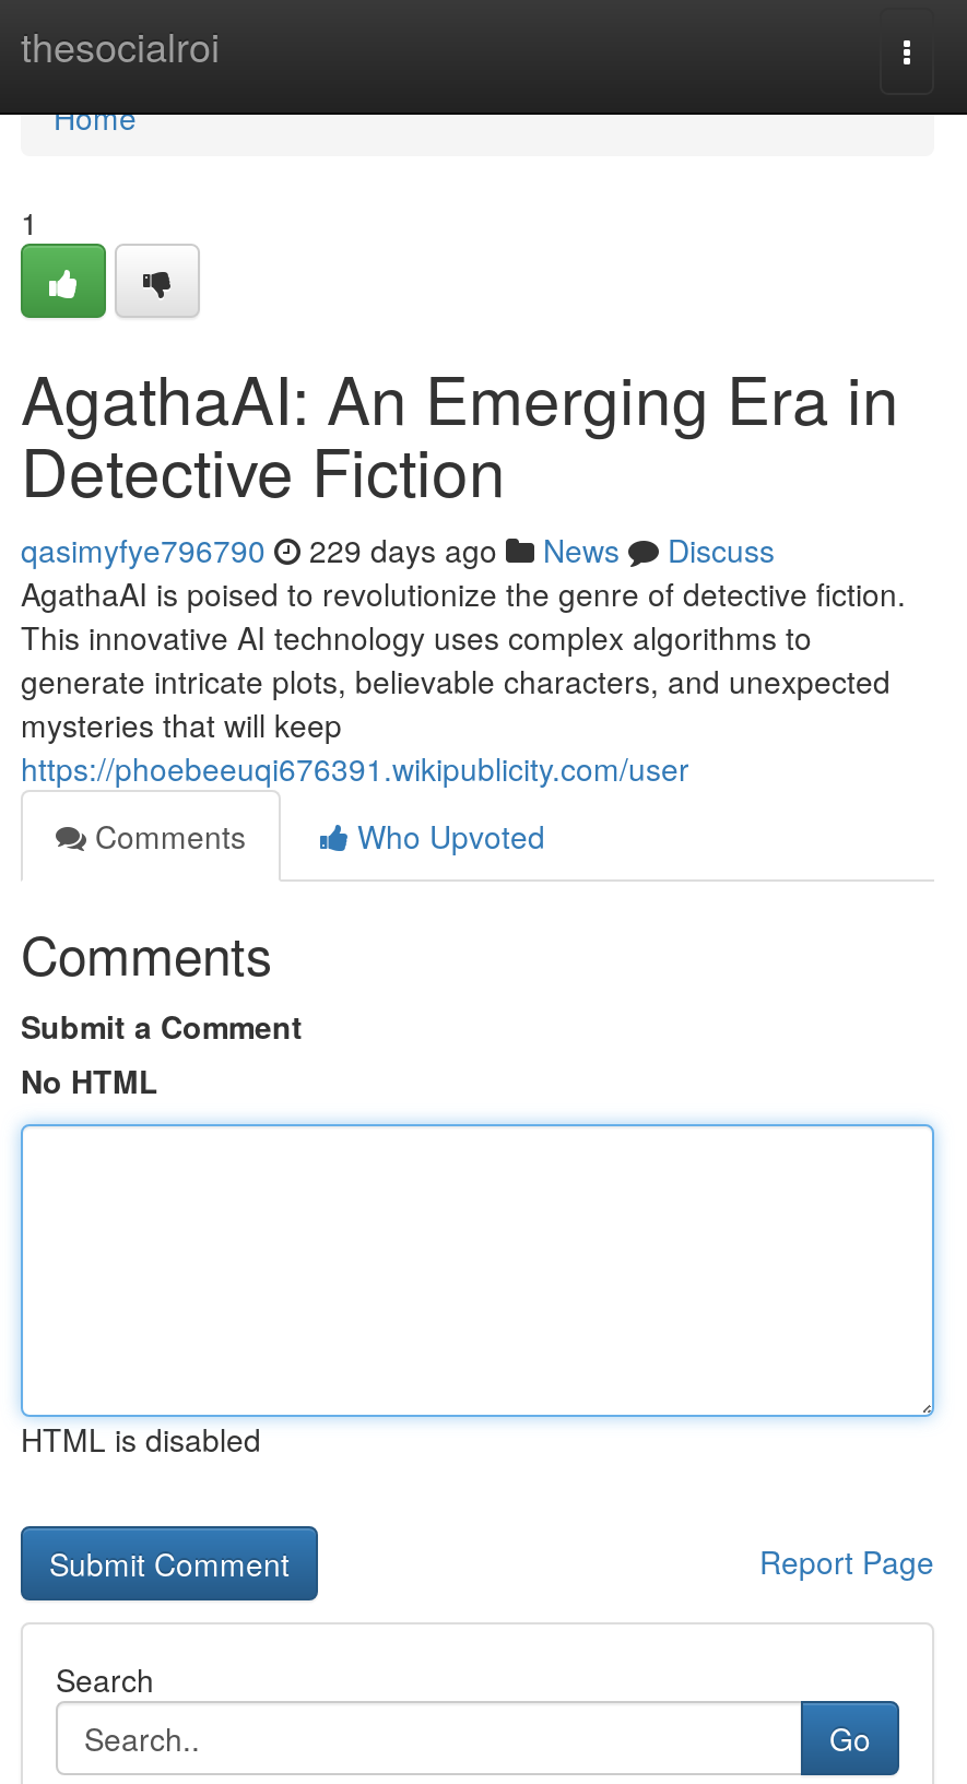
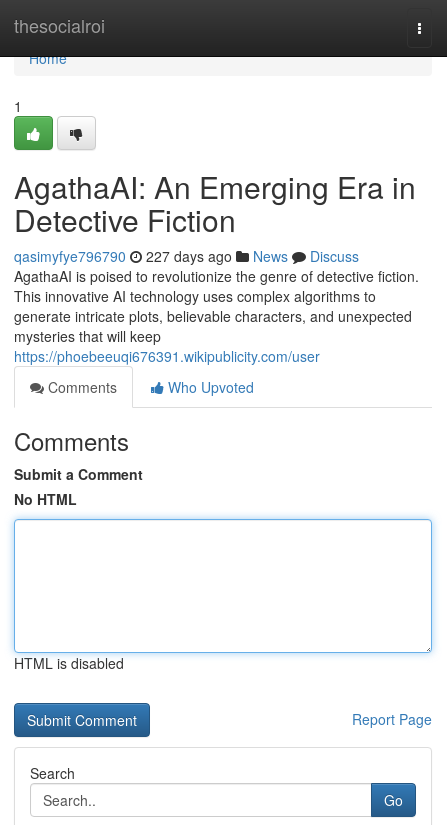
- qasimyfye796790 229 days ago News Discuss
+ qasimyfye796790 227 days ago News Discuss
